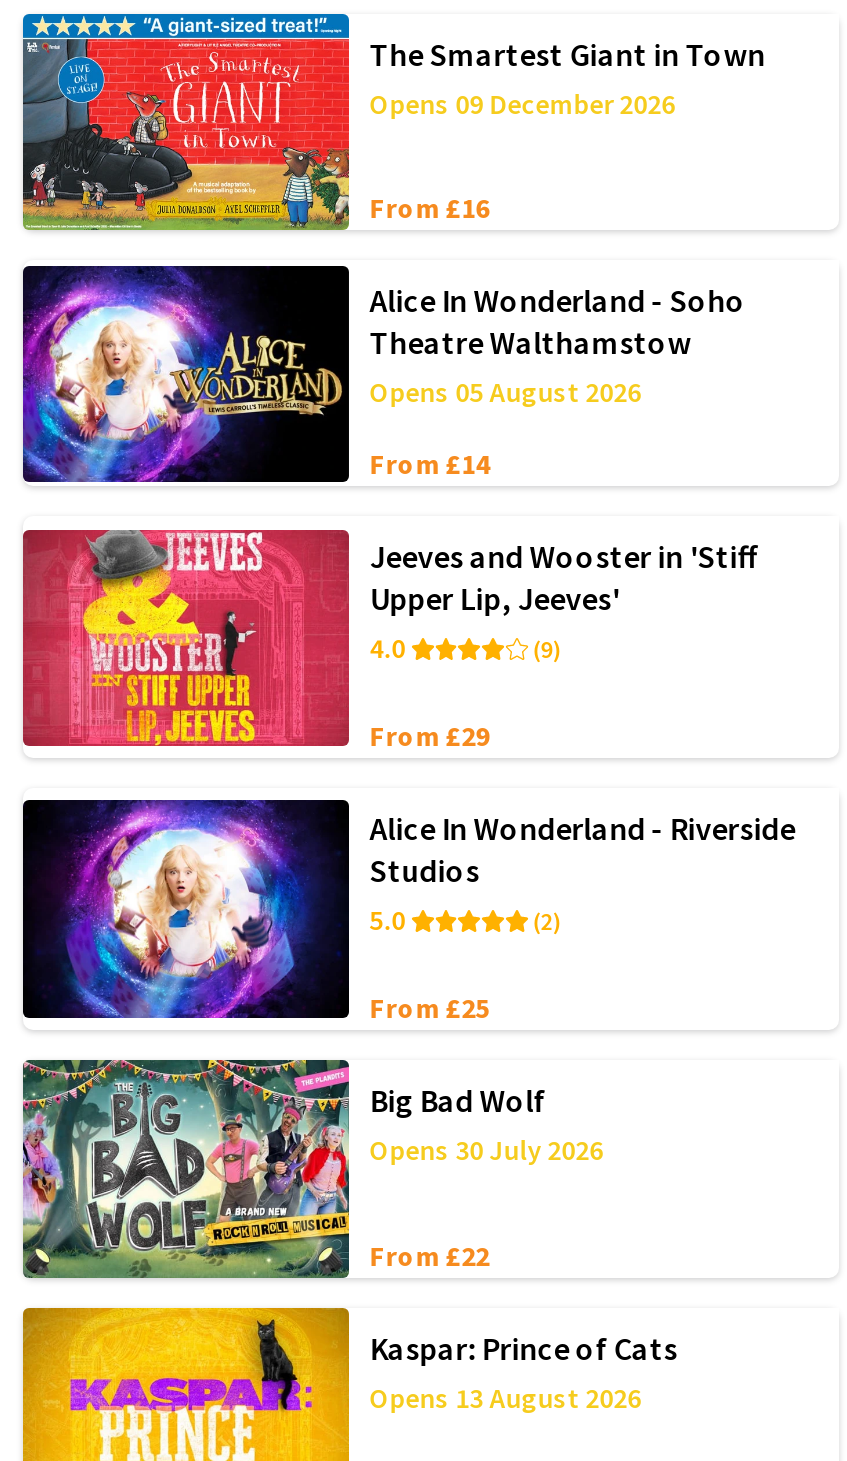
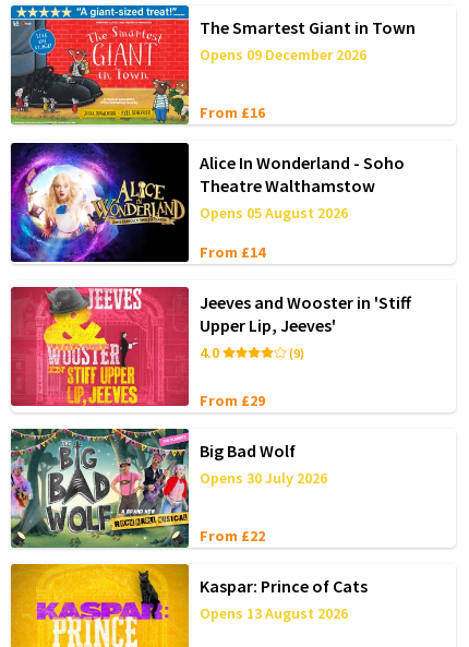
- [image]
- Alice In Wonderland - Riverside
- Studios
- 5.0
- (2)
- From £25
